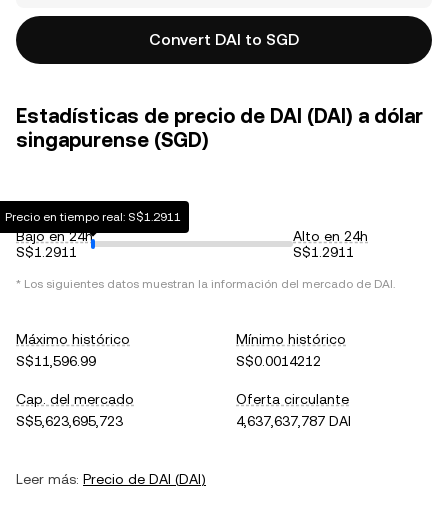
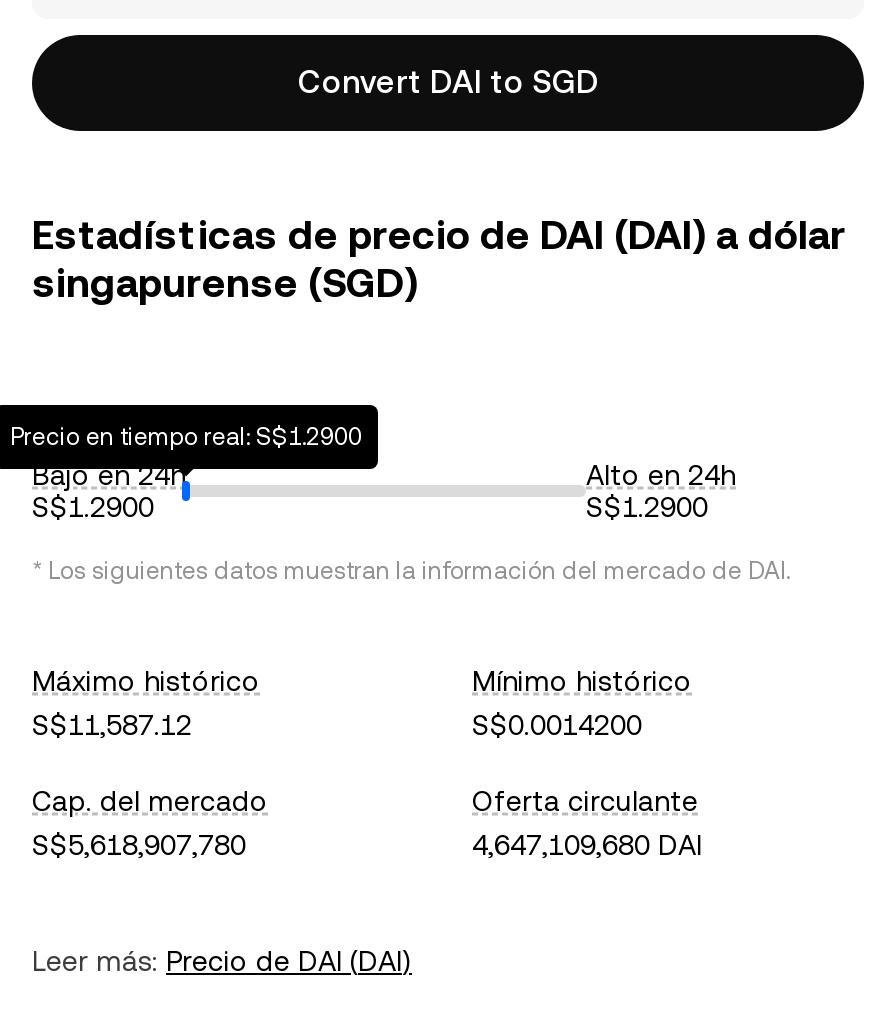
- Precio en tiempo real: S$1.2911
+ Precio en tiempo real: S$1.2900

- S$1.2911
+ S$1.2900

- S$1.2911
+ S$1.2900

- S$11,596.99
+ S$11,587.12

- S$0.0014212
+ S$0.0014200

- S$5,623,695,723
+ S$5,618,907,780

- 4,637,637,787 DAI
+ 4,647,109,680 DAI
